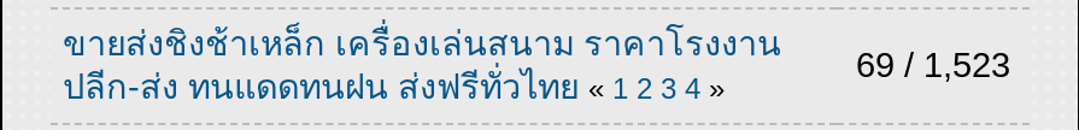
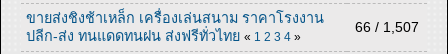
- 69 / 1,523
+ 66 / 1,507
